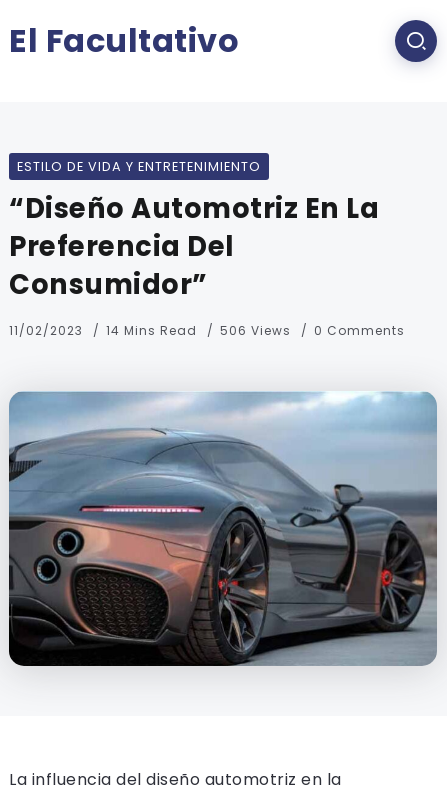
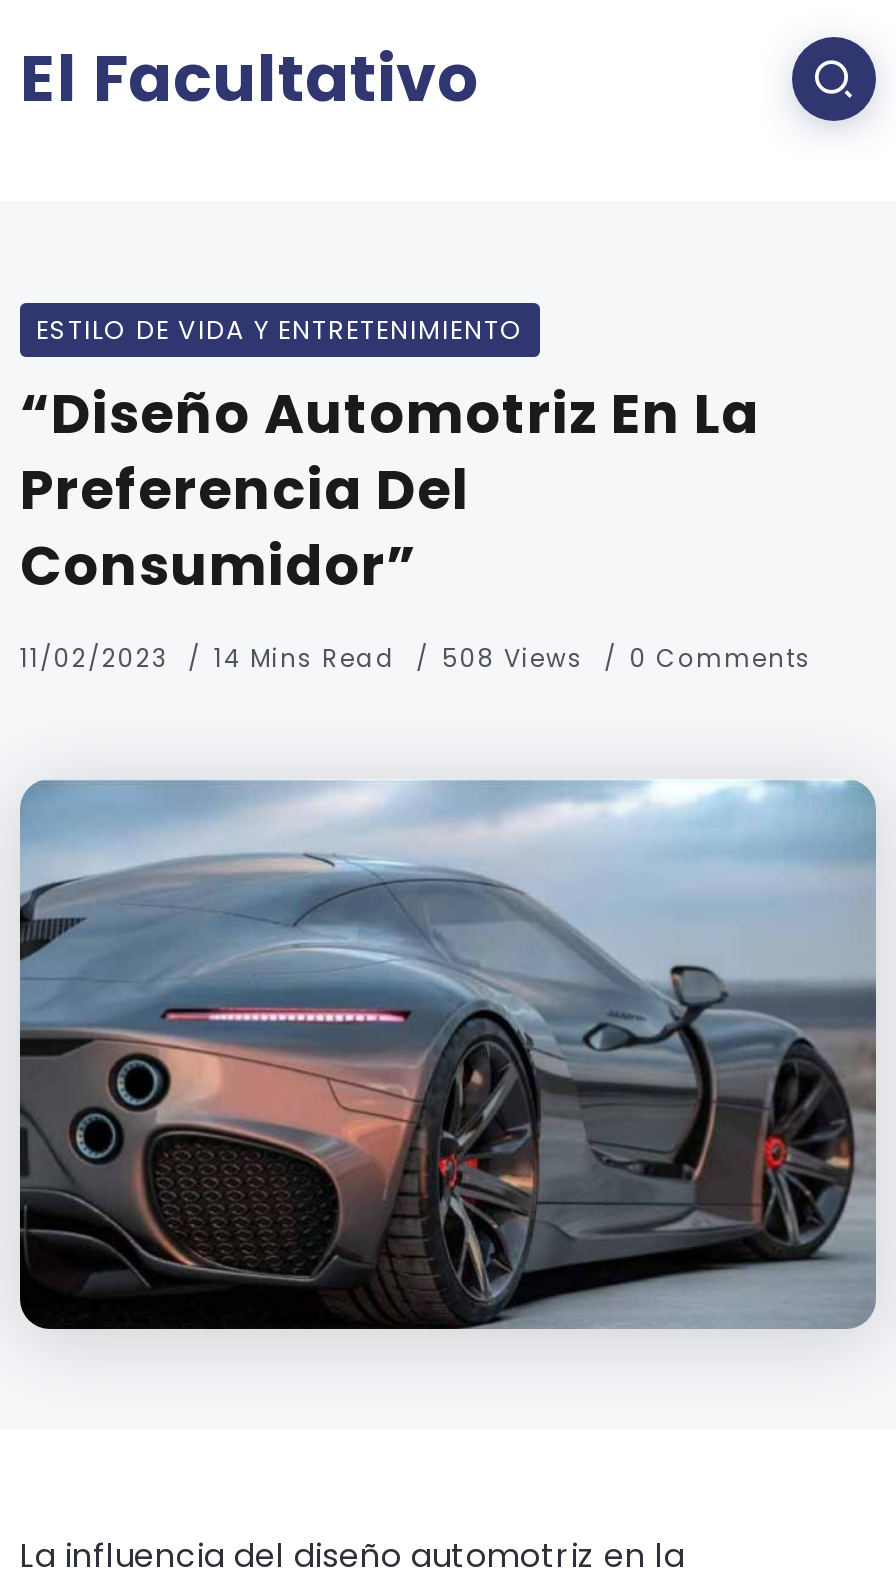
- 11/02/2023 14 Mins Read 506 Views 0 Comments
+ 11/02/2023 14 Mins Read 508 Views 0 Comments
